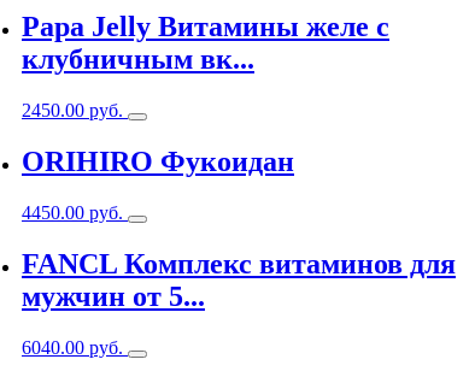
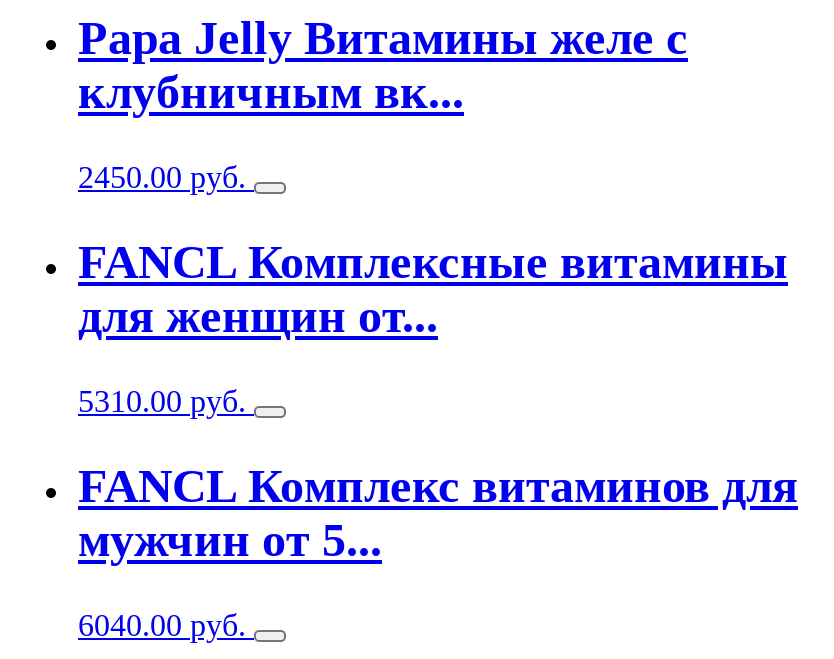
- ORIHIRO Фукоидан
+ FANCL Комплексные витамины
+ для женщин от...

- 4450.00 руб.
+ 5310.00 руб.
